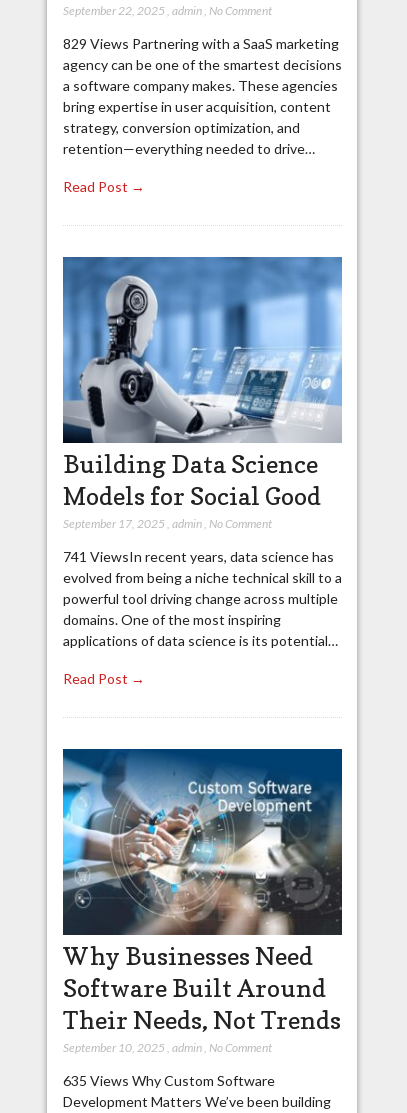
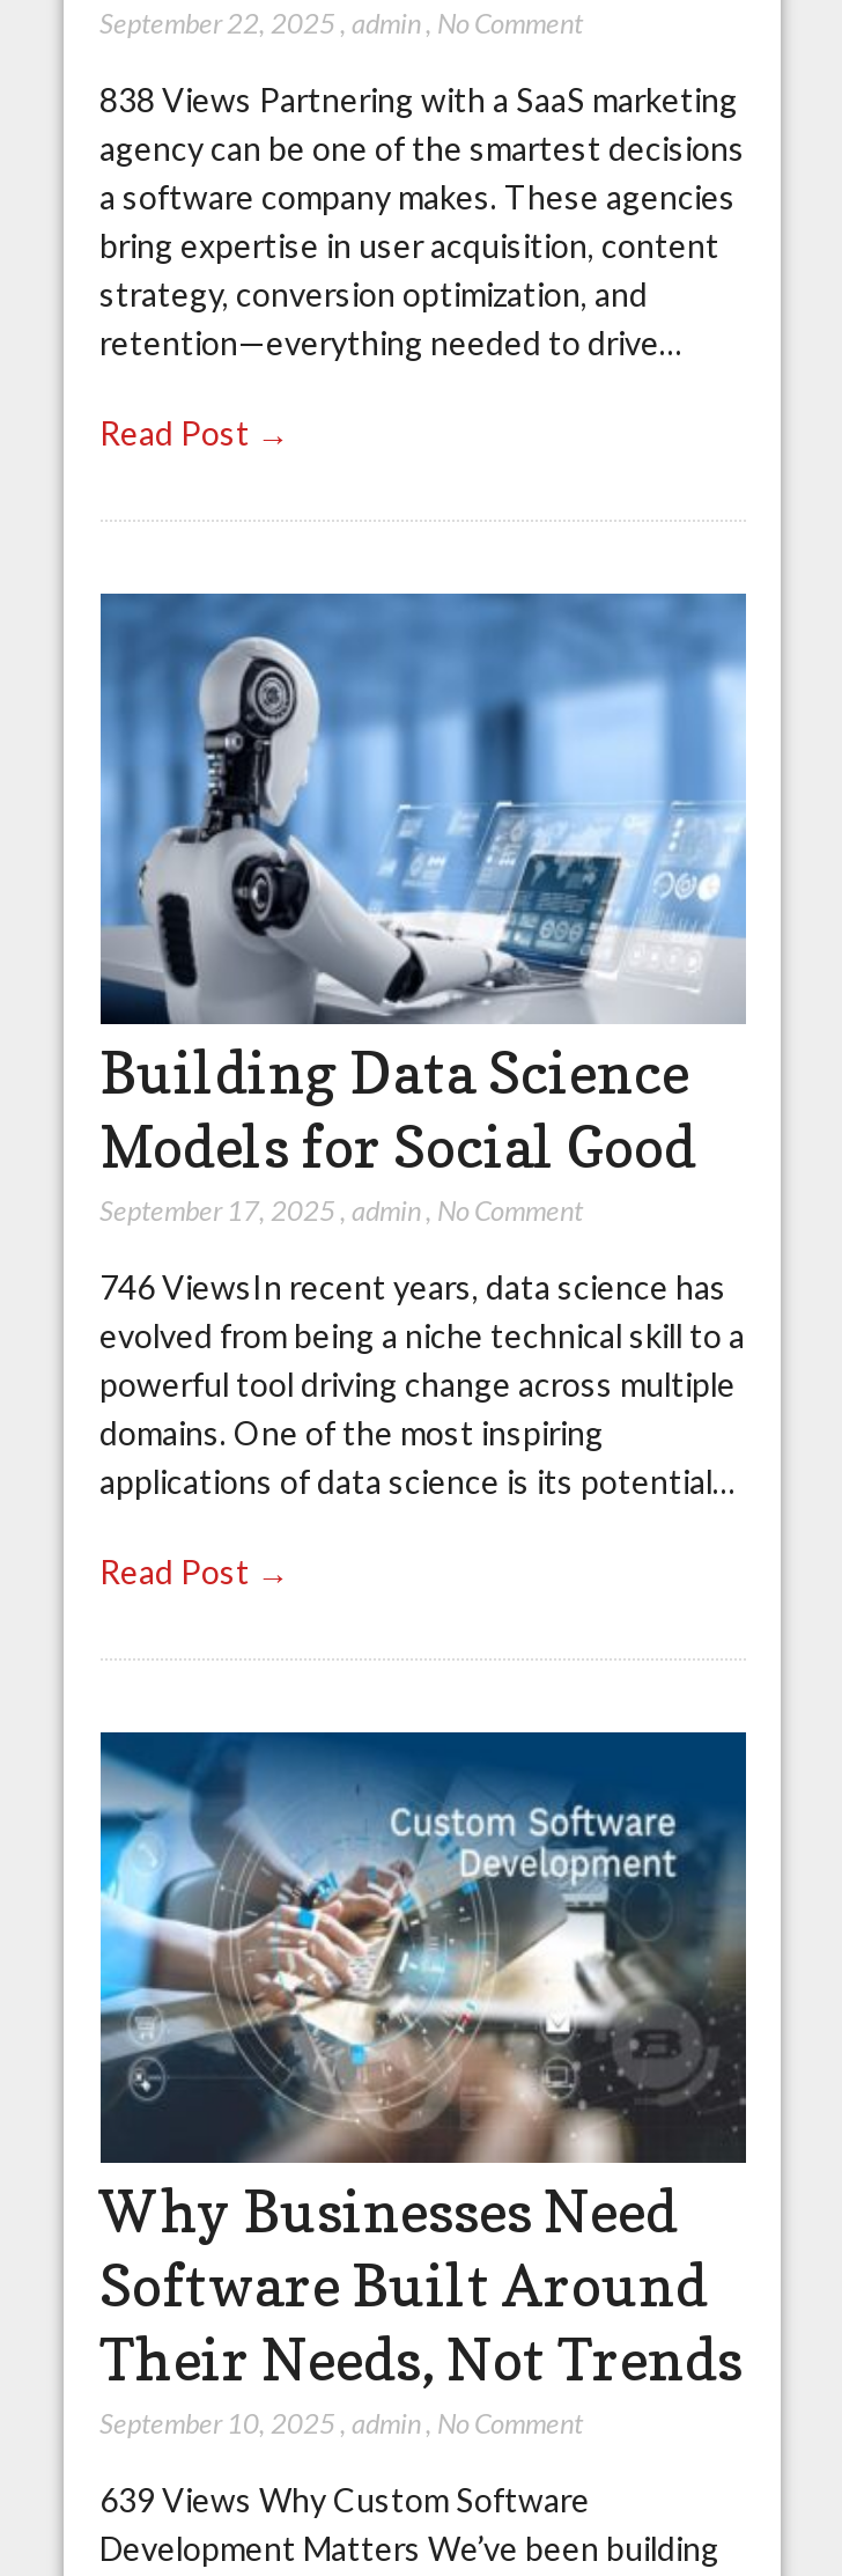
- 829 Views Partnering with a SaaS marketing
+ 838 Views Partnering with a SaaS marketing

- 741 ViewsIn recent years, data science has
+ 746 ViewsIn recent years, data science has

- 635 Views Why Custom Software
+ 639 Views Why Custom Software
